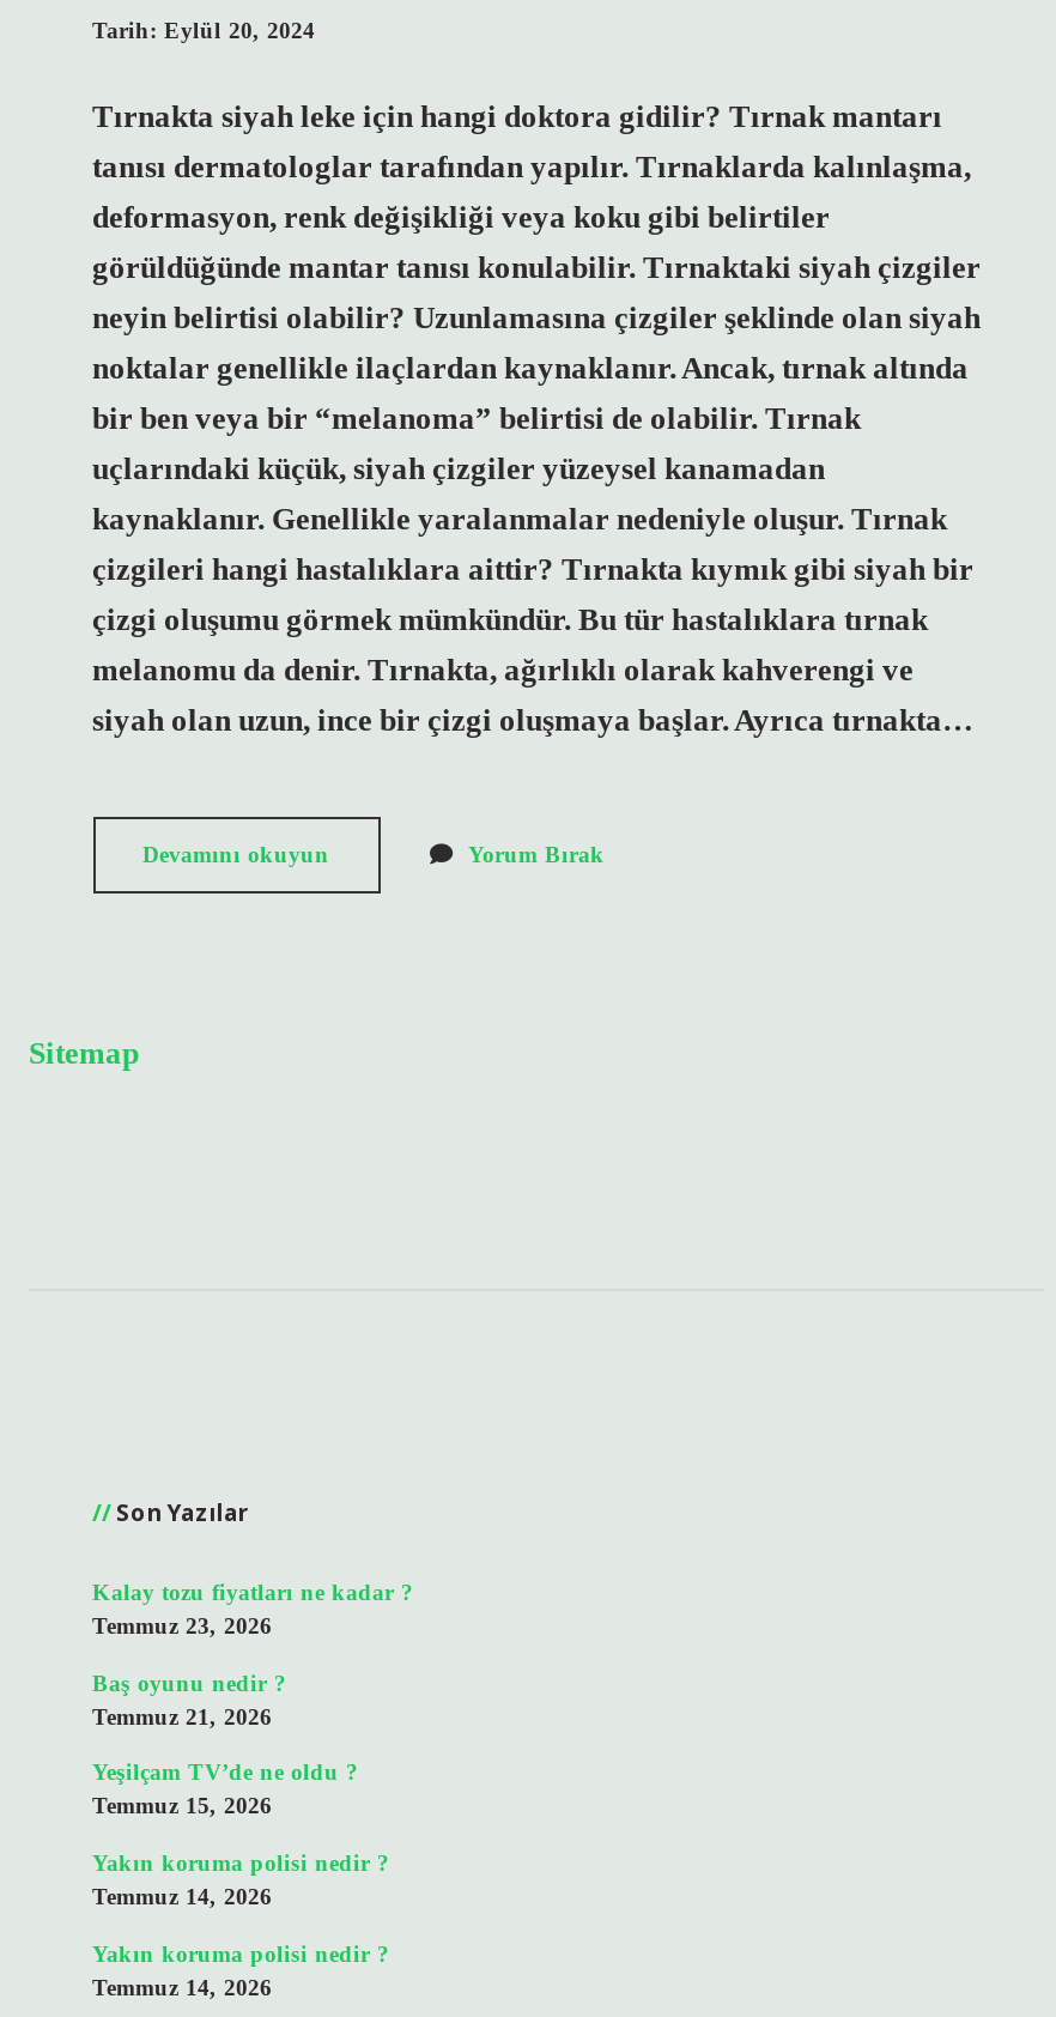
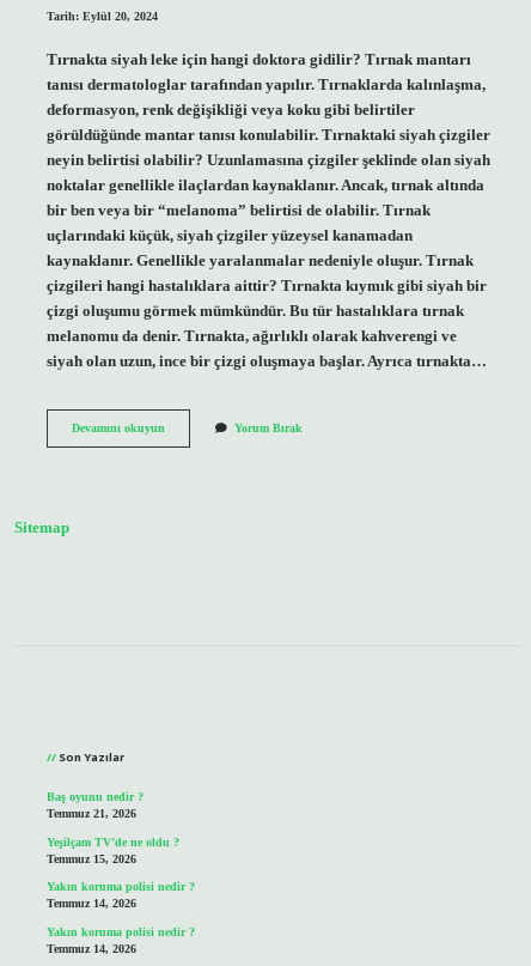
- Kalay tozu fiyatları ne kadar ?
- Temmuz 23, 2026
